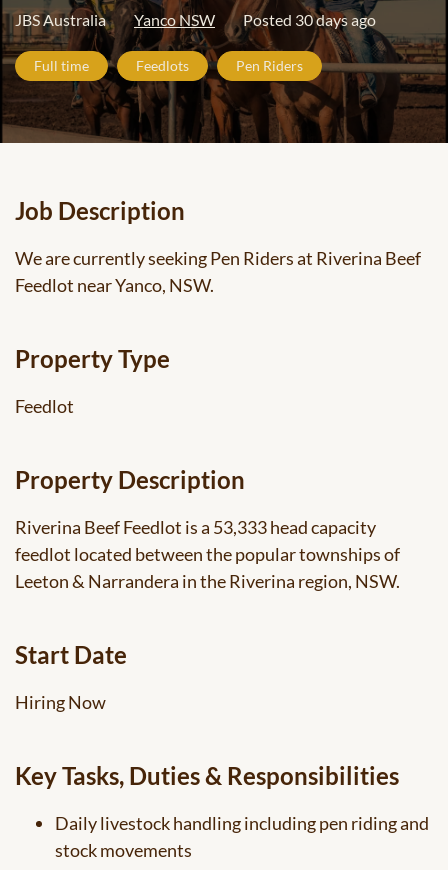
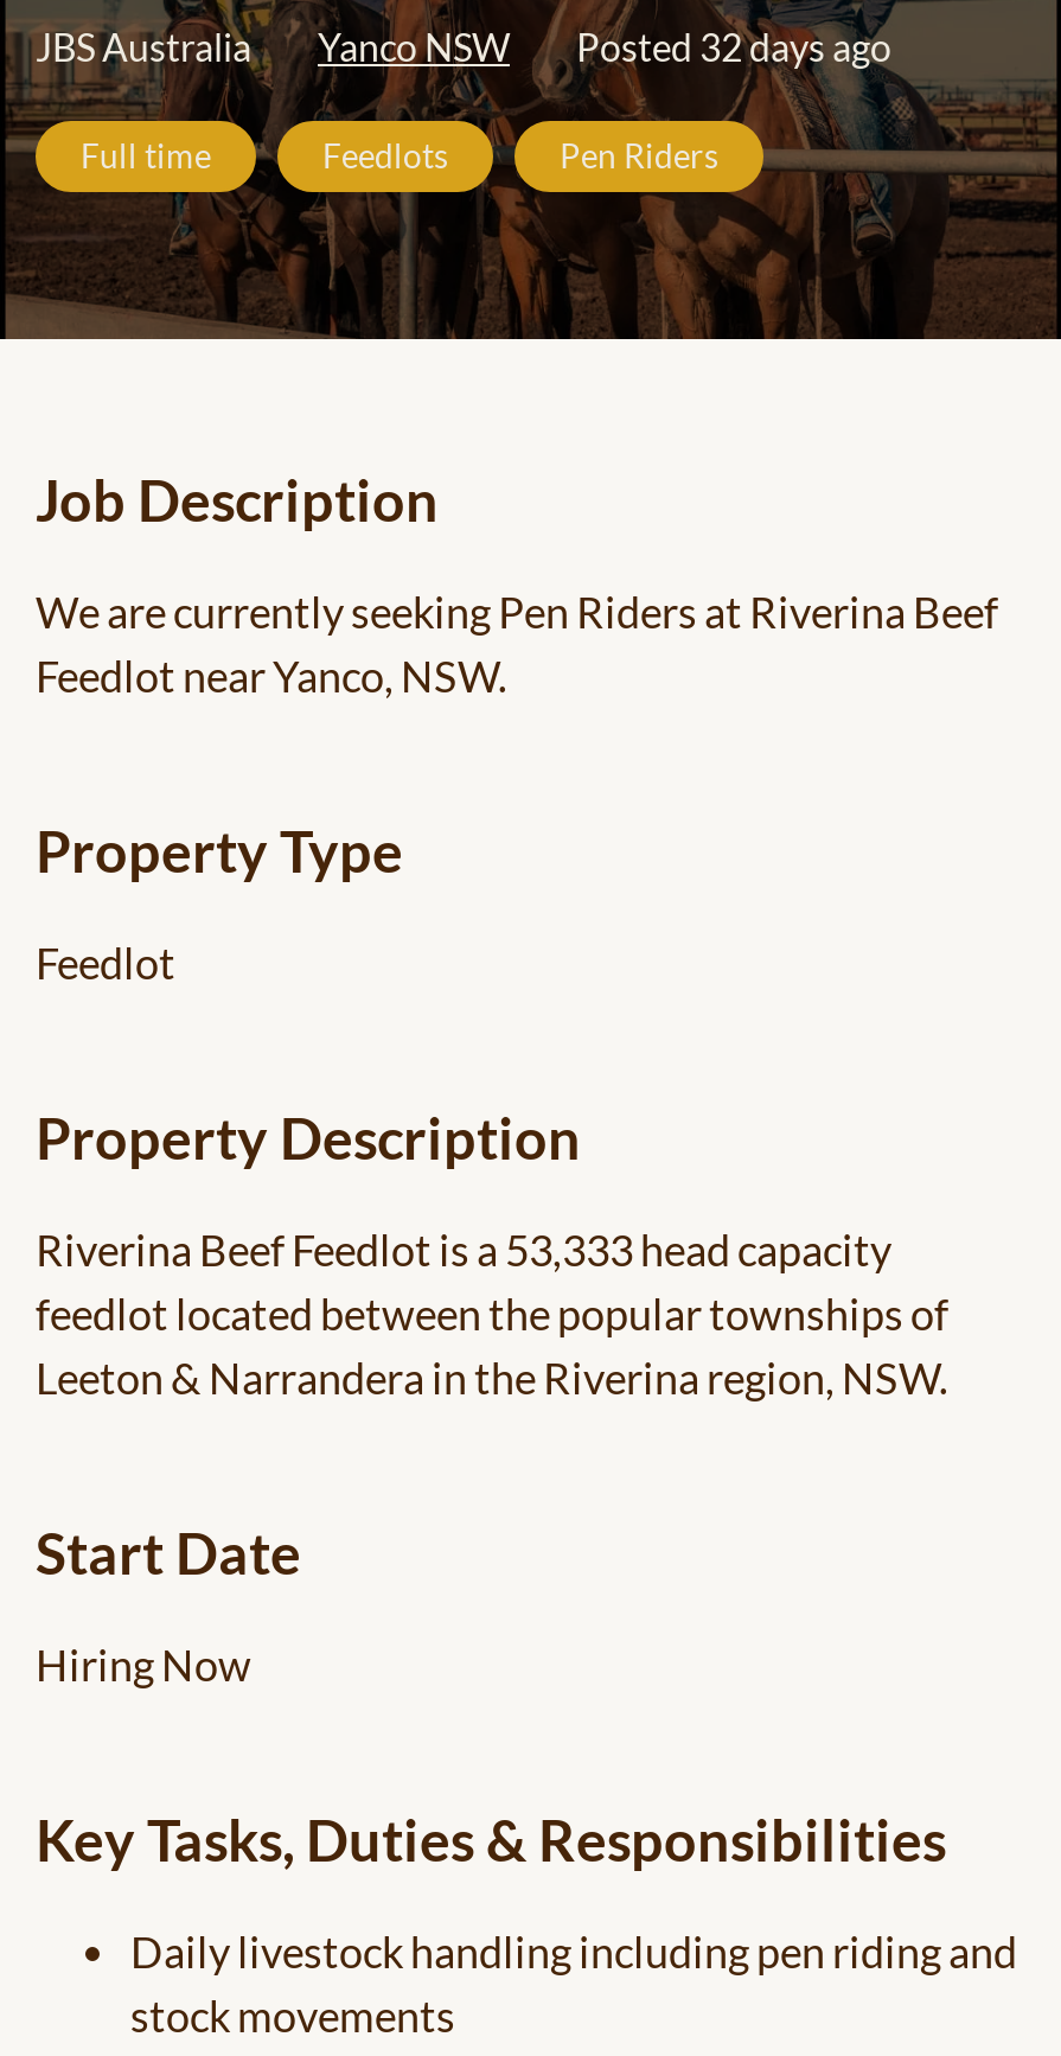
- Posted 30 days ago
+ Posted 32 days ago
